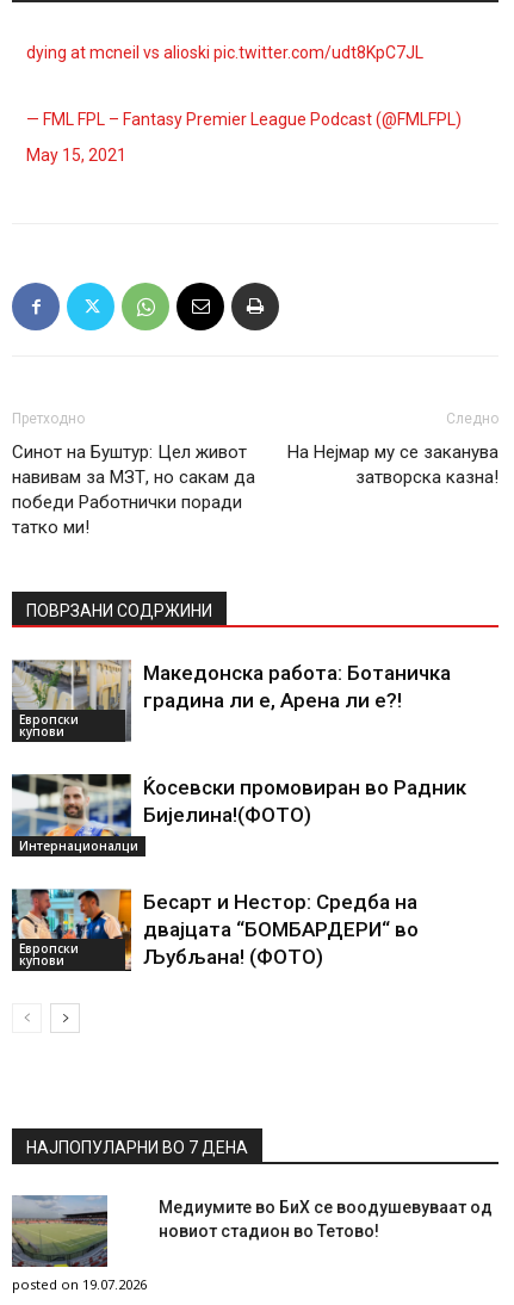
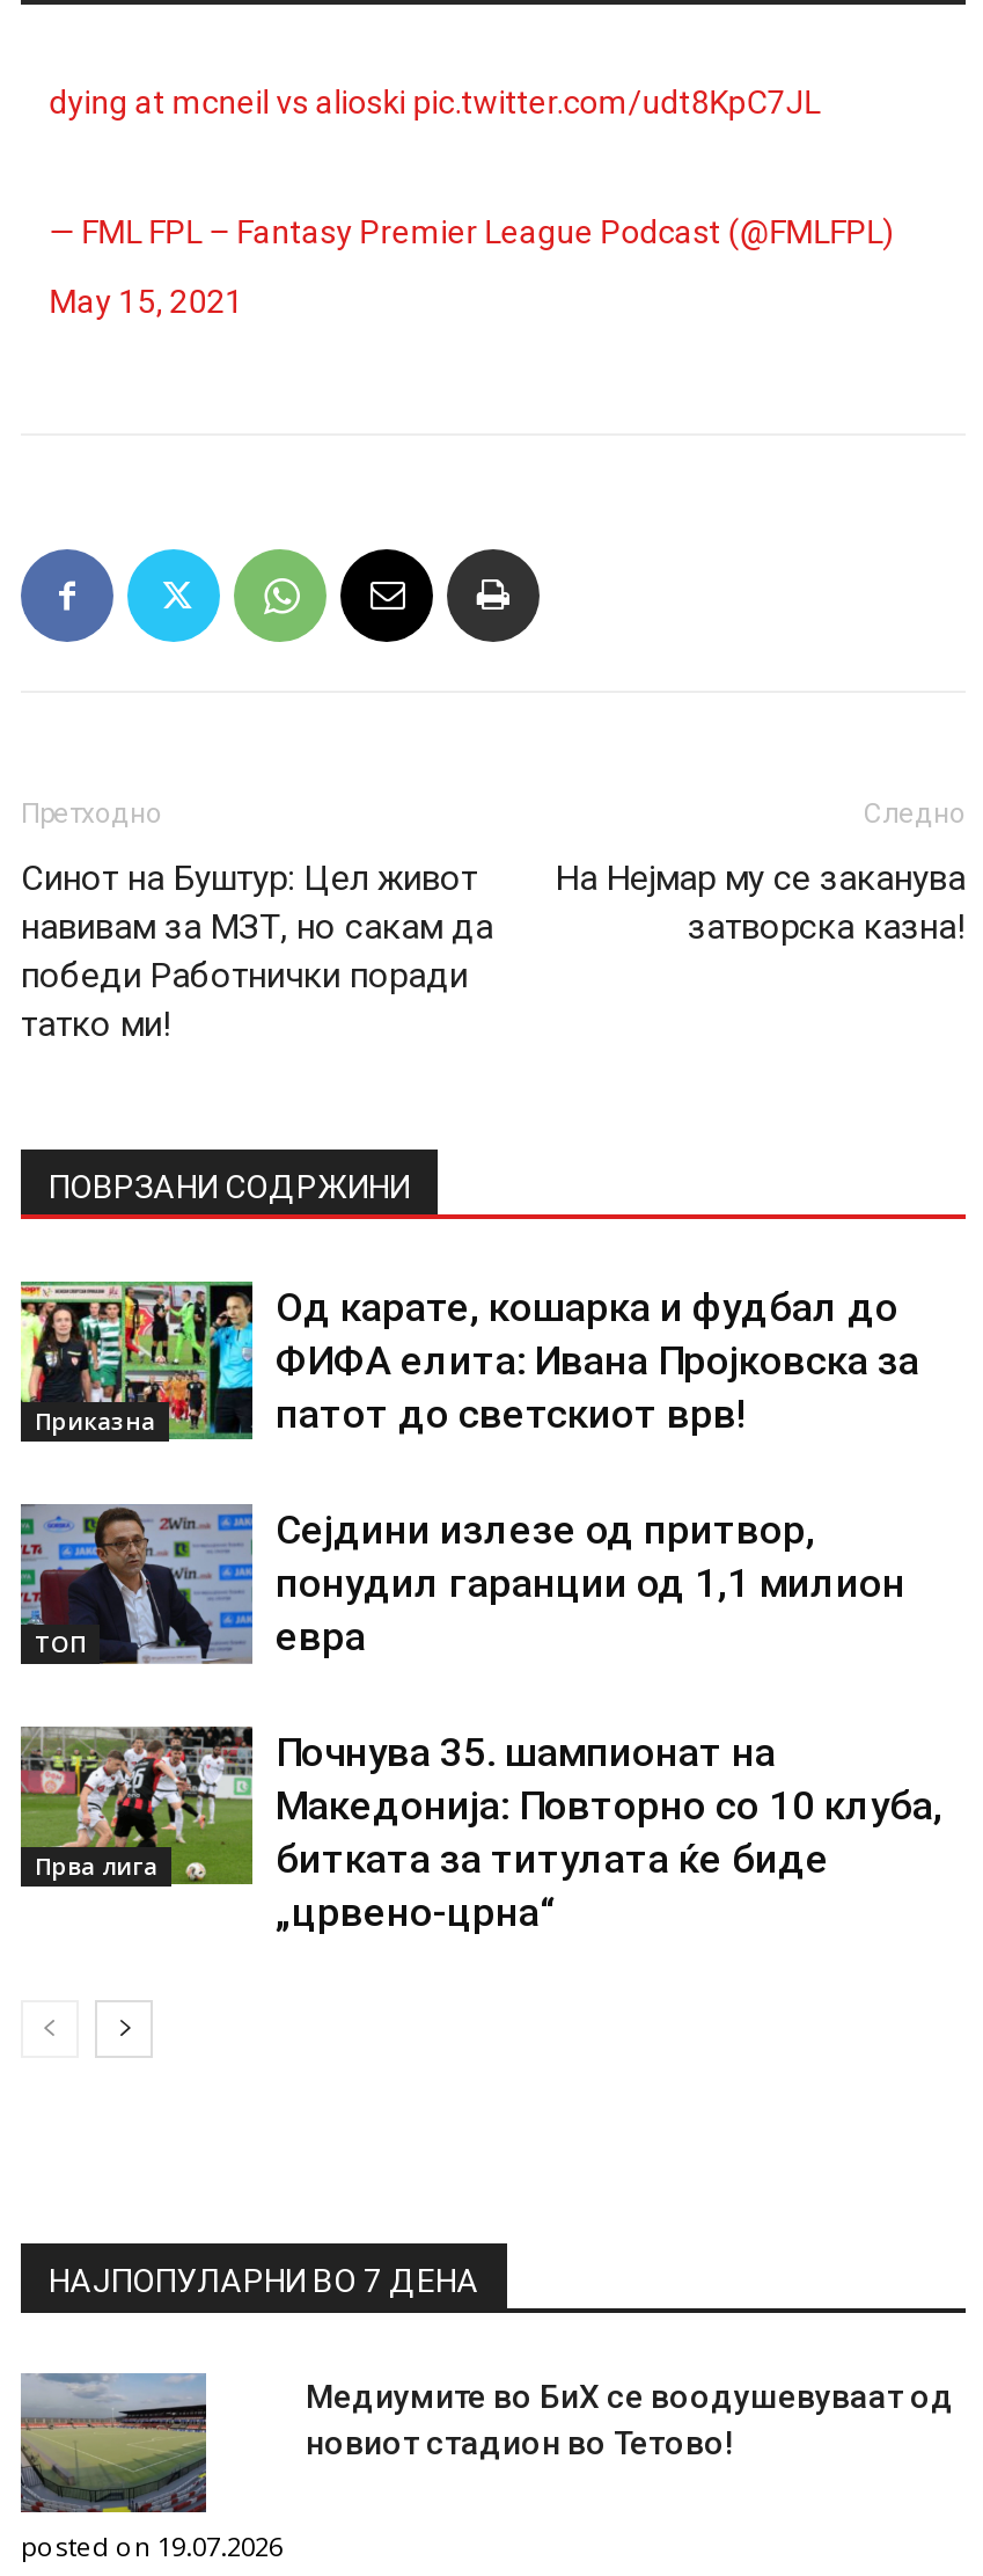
- [image]
- Европски
- купови
+ [image]
+ Приказна

- Македонска работа: Ботаничка
- градина ли е, Арена ли е?!
+ Од карате, кошарка и фудбал до
+ ФИФА елита: Ивана Пројковска за
+ патот до светскиот врв!

- [image]
- Интернационалци
+ [image]
+ ТОП

- Ќосевски промовиран во Радник
- Бијелина!(ФОТО)
+ Сејдини излезе од притвор,
+ понудил гаранции од 1,1 милион
+ евра

- [image]
- Европски
- купови
+ [image]
+ Прва лига

- Бесарт и Нестор: Средба на
- двајцата “БОМБАРДЕРИ“ во
- Љубљана! (ФОТО)
+ Почнува 35. шампионат на
+ Македонија: Повторно со 10 клуба,
+ битката за титулата ќе биде
+ „црвено-црна“
